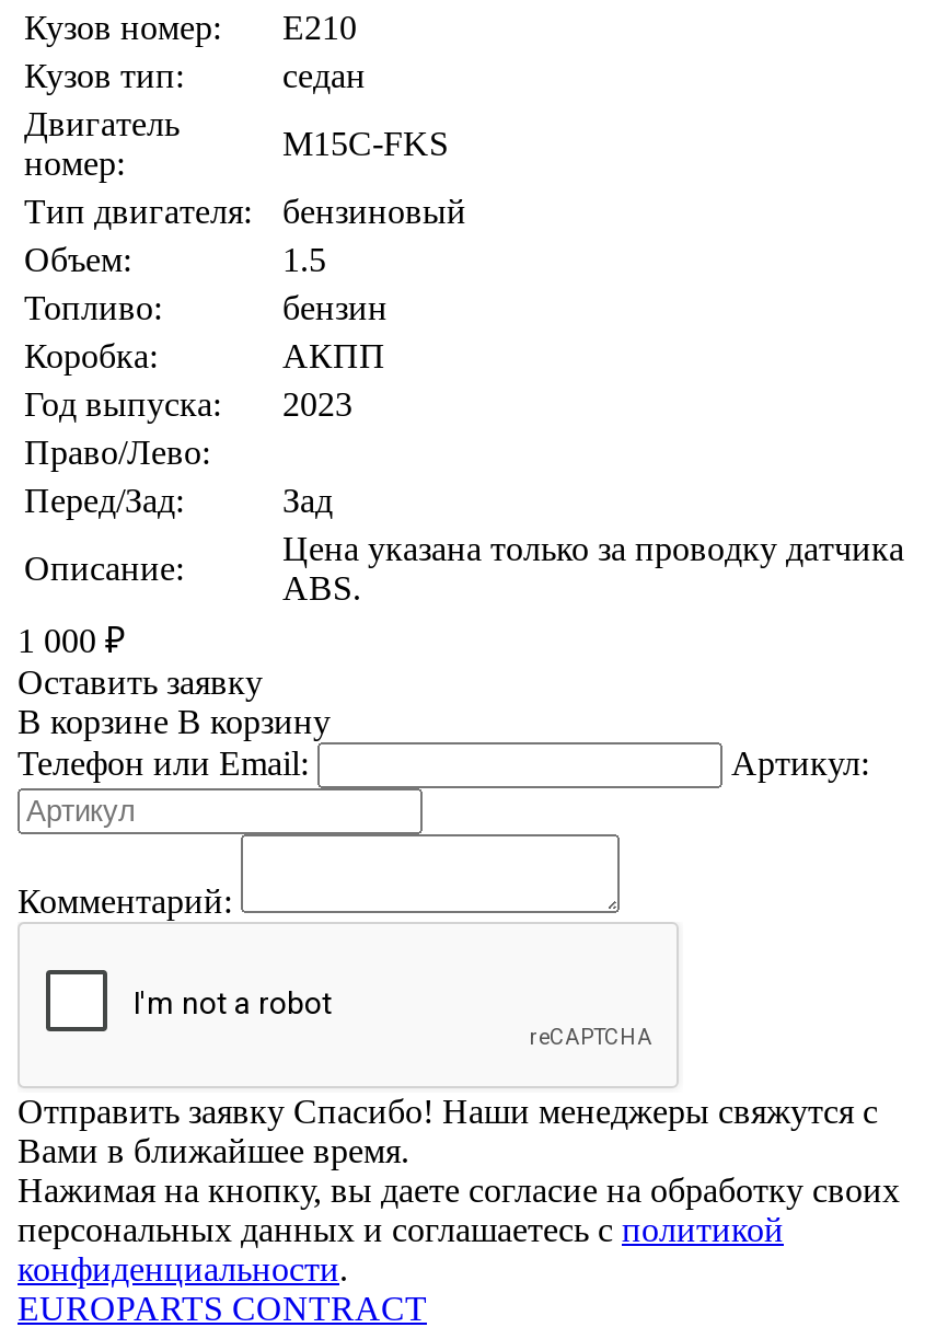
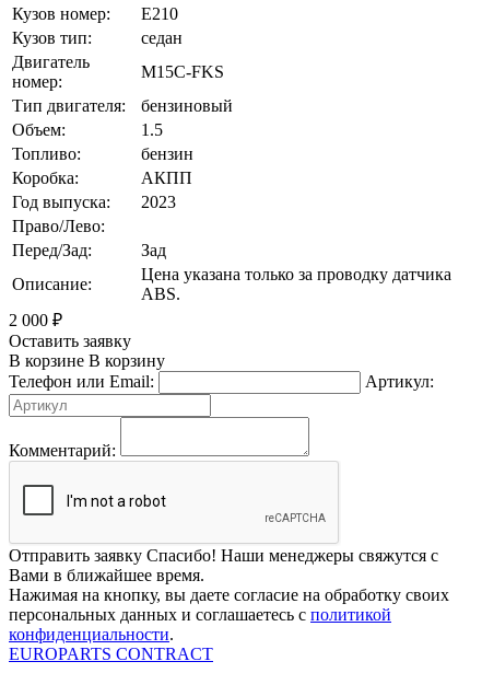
- 1 000 ₽
+ 2 000 ₽
